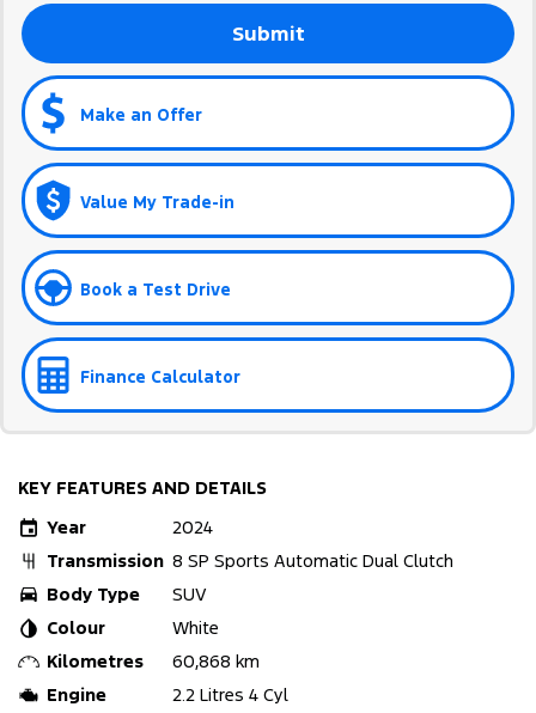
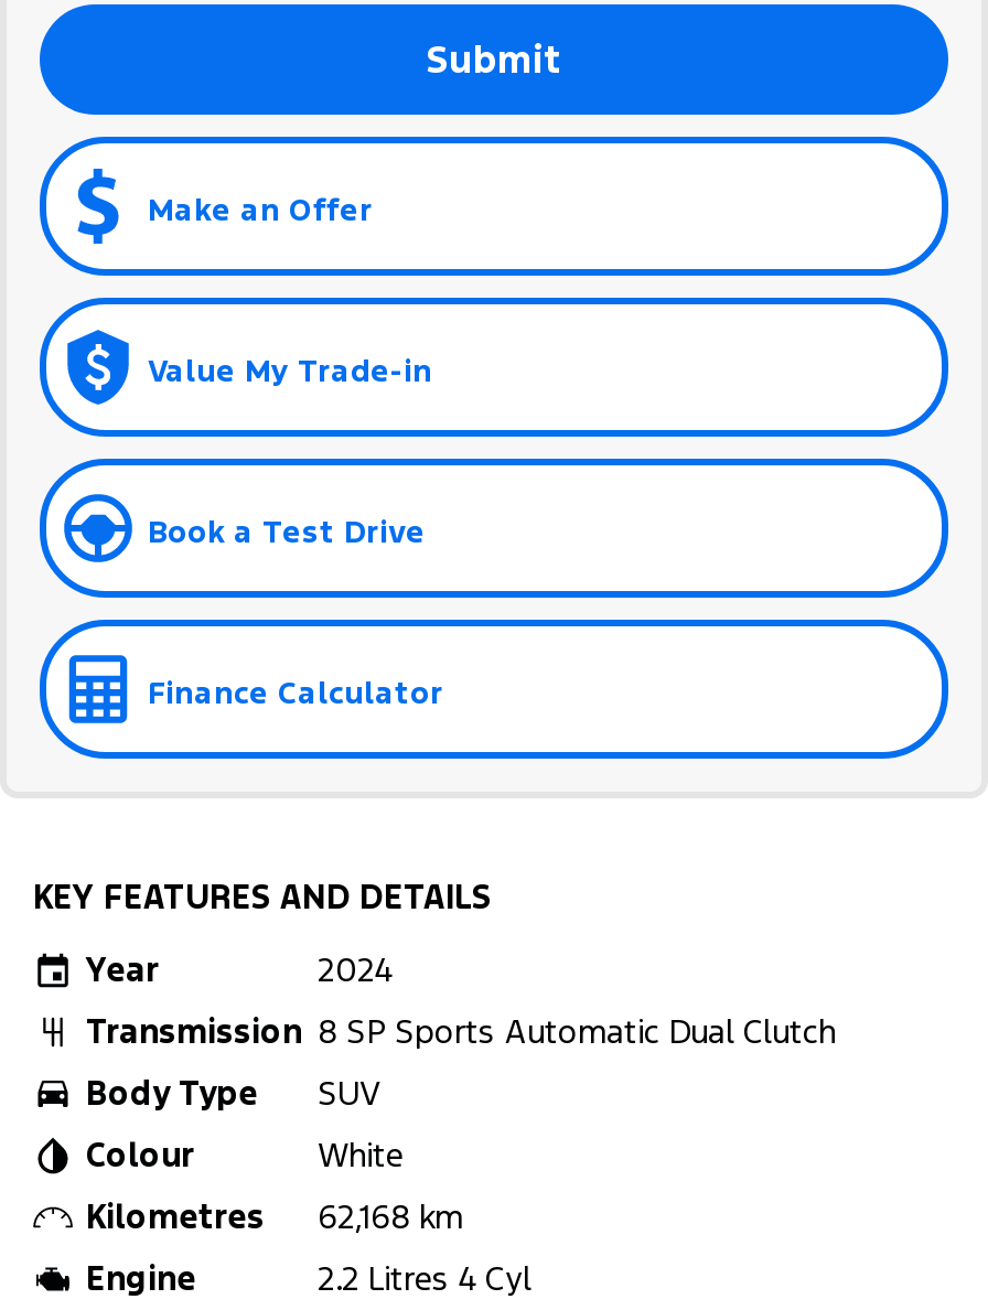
- Kilometres 60,868 km
+ Kilometres 62,168 km
